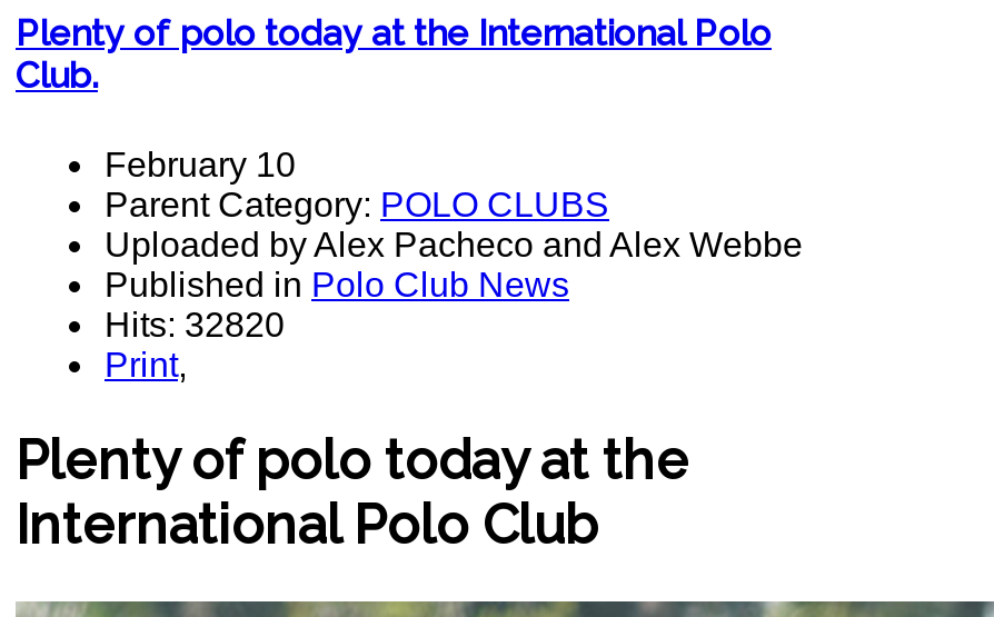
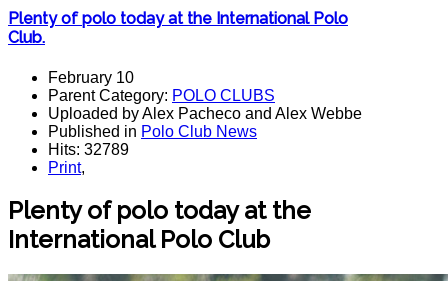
- Hits: 32820
+ Hits: 32789
